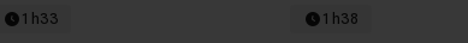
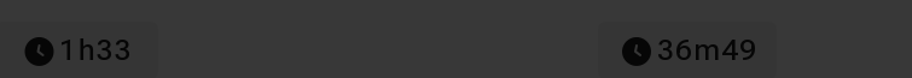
- 1h38
+ 36m49
